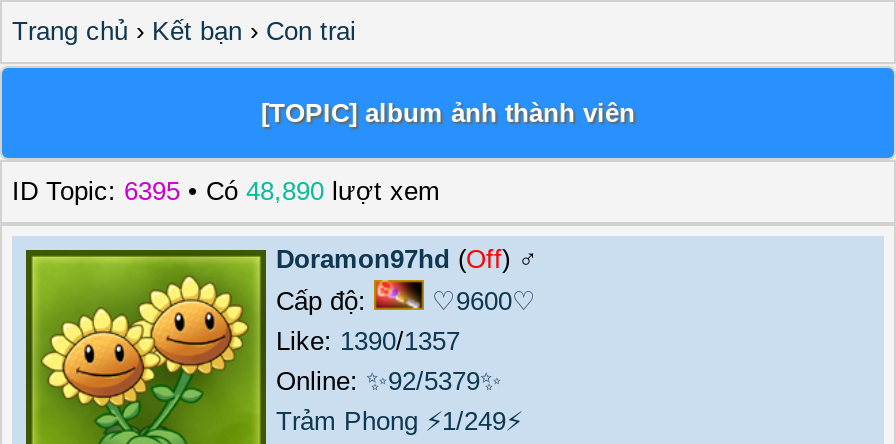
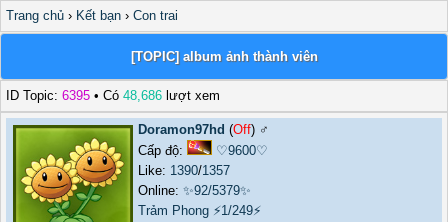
- ID Topic: 6395 • Có 48,890 lượt xem
+ ID Topic: 6395 • Có 48,686 lượt xem
